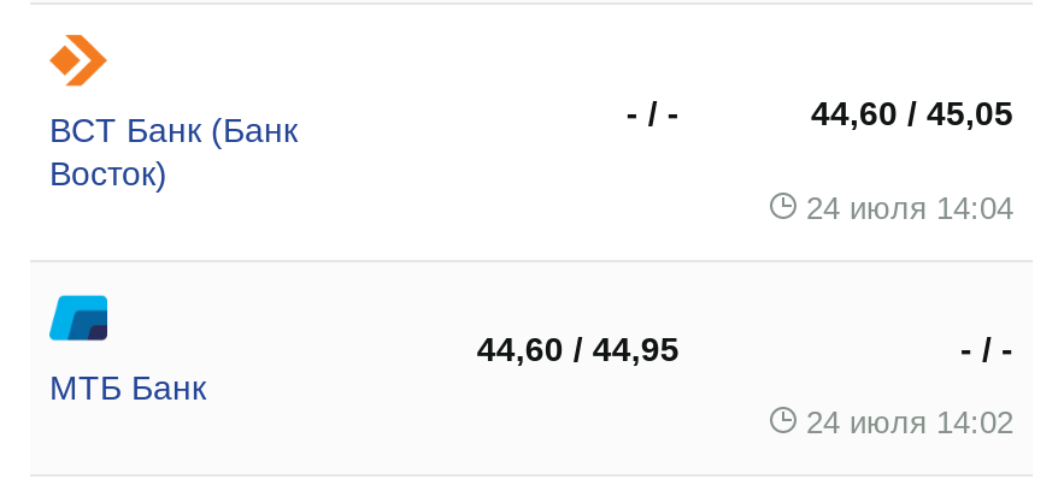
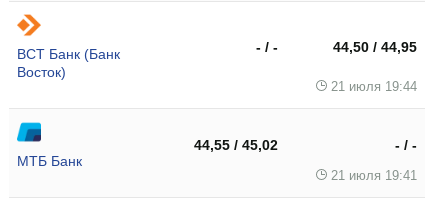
- 44,60 / 45,05
+ 44,50 / 44,95

- 24 июля 14:04
+ 21 июля 19:44

- 44,60 / 44,95
+ 44,55 / 45,02

- 24 июля 14:02
+ 21 июля 19:41
